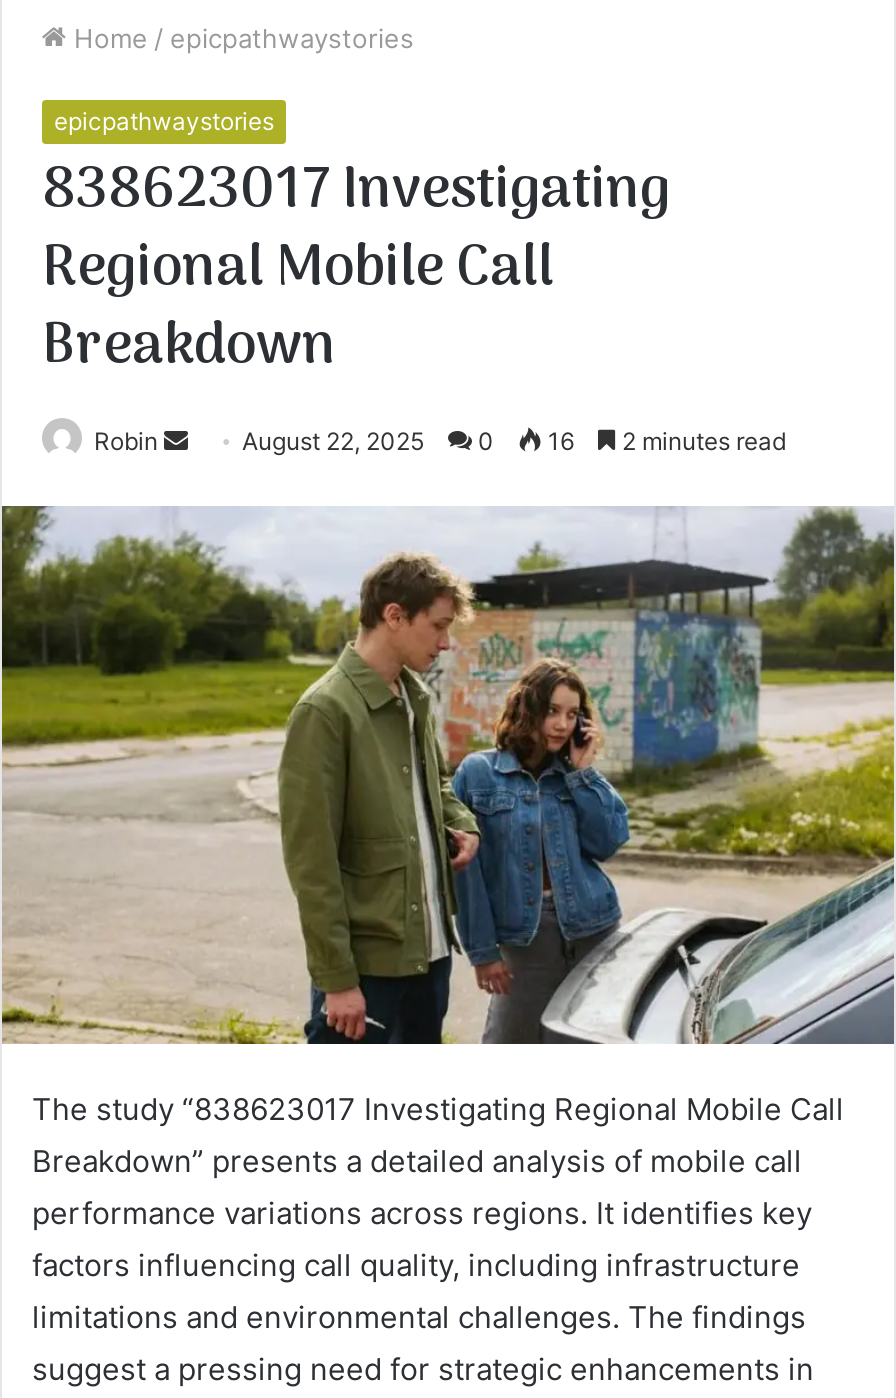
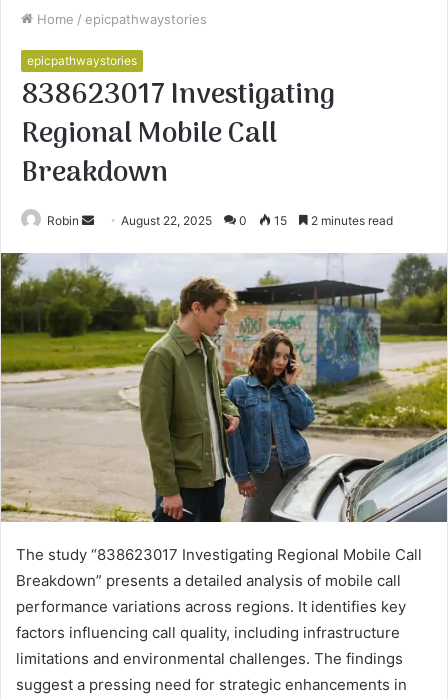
- 16
+ 15
